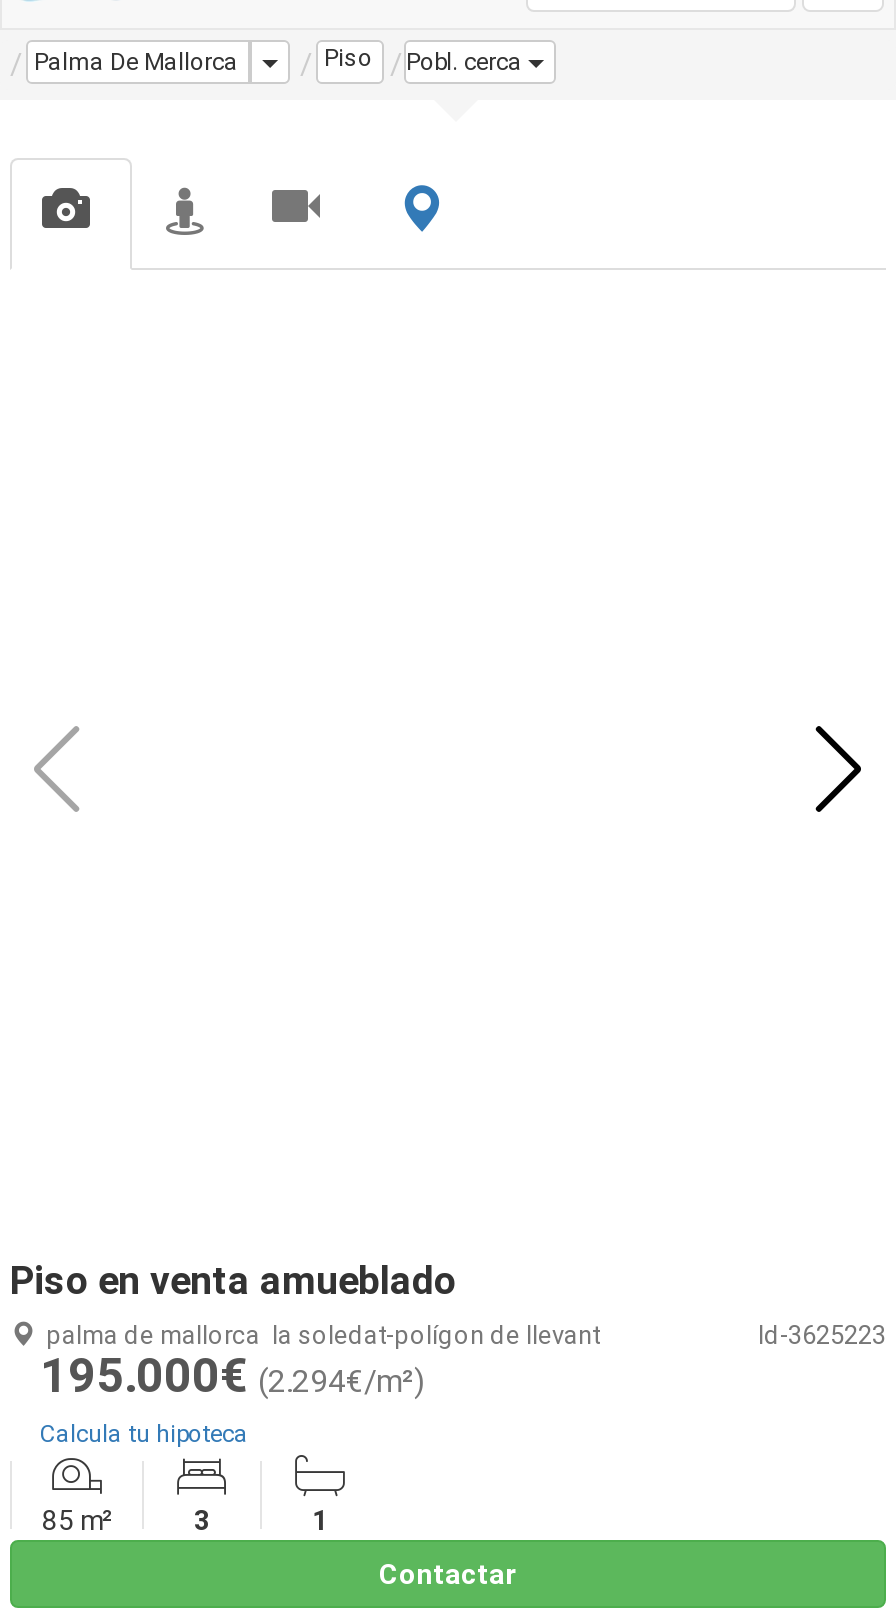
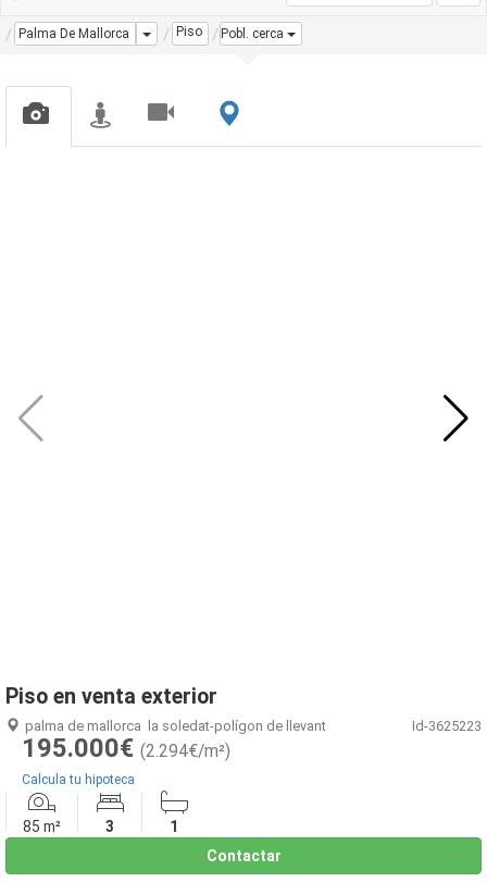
- Piso en venta amueblado
+ Piso en venta exterior
